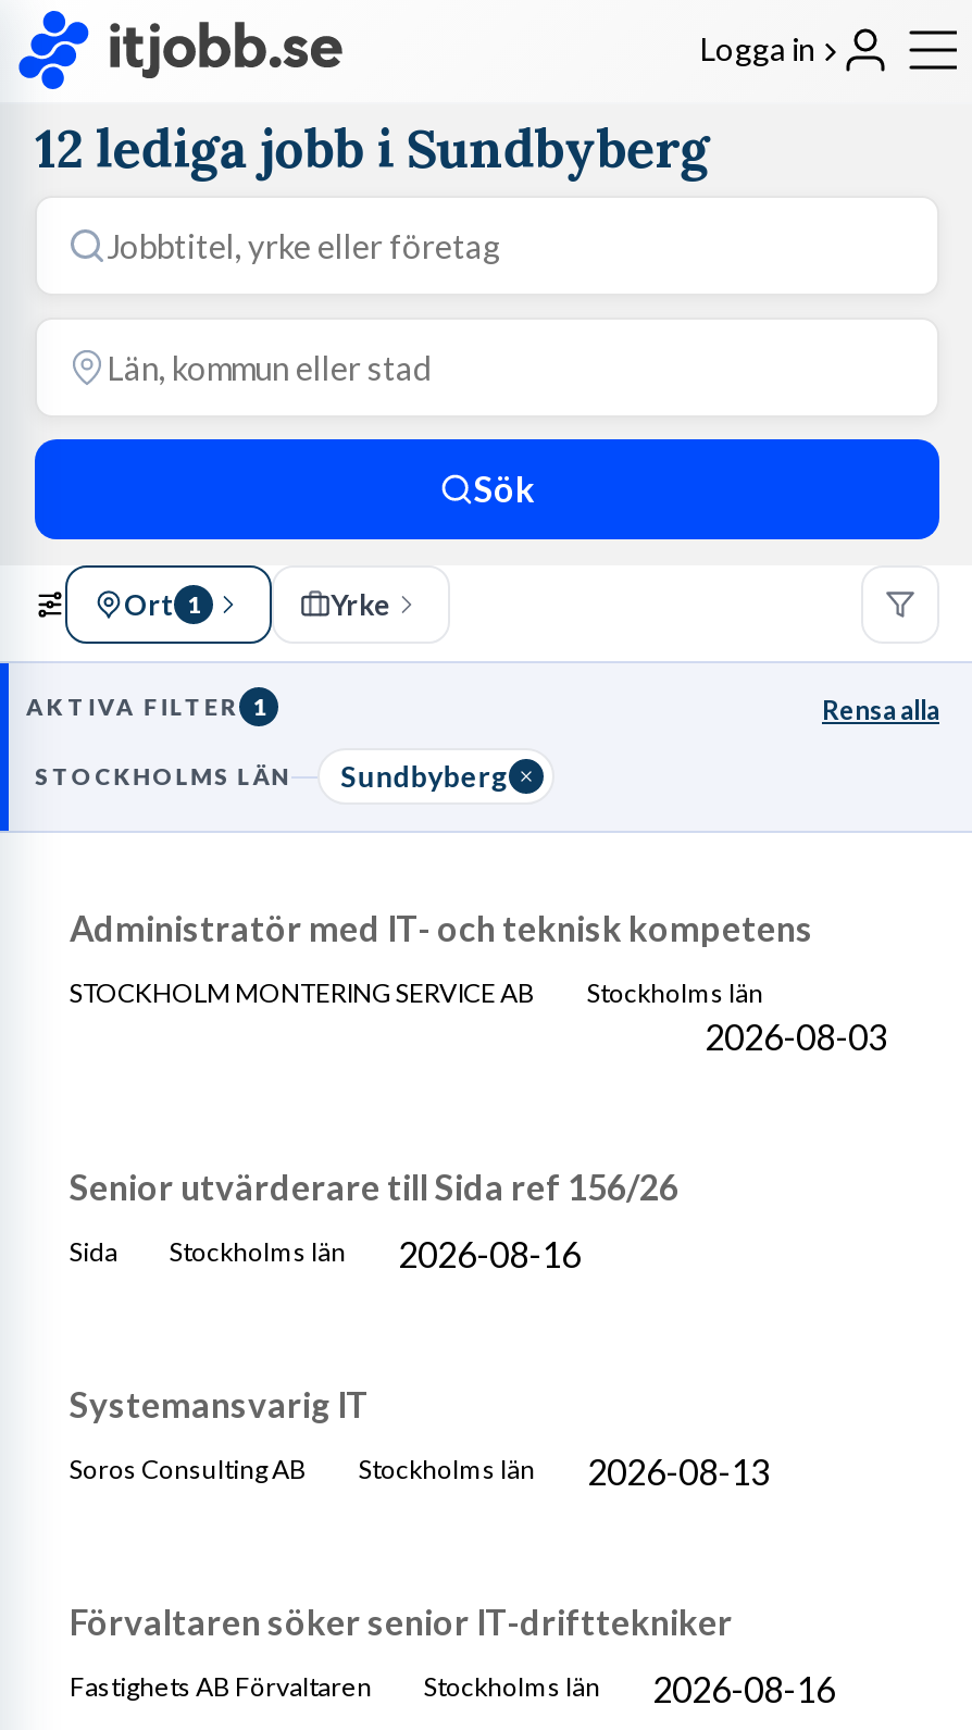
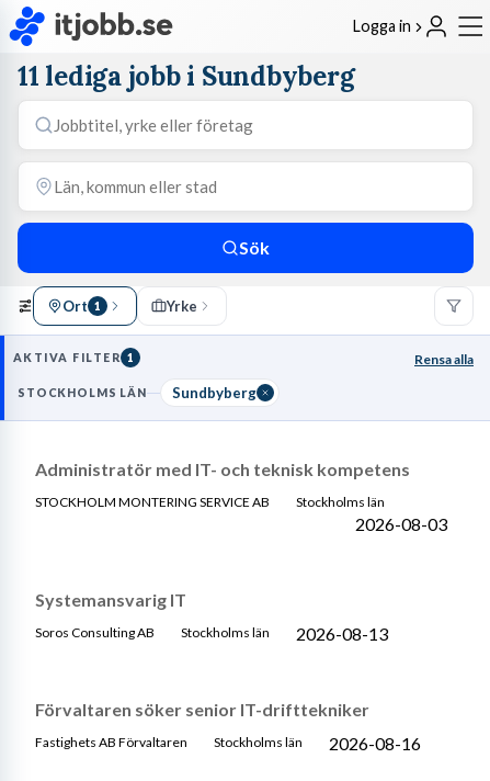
- 12 lediga jobb i Sundbyberg
+ 11 lediga jobb i Sundbyberg

- Senior utvärderare till Sida ref 156/26
- Sida
- Stockholms län
- 2026-08-16
